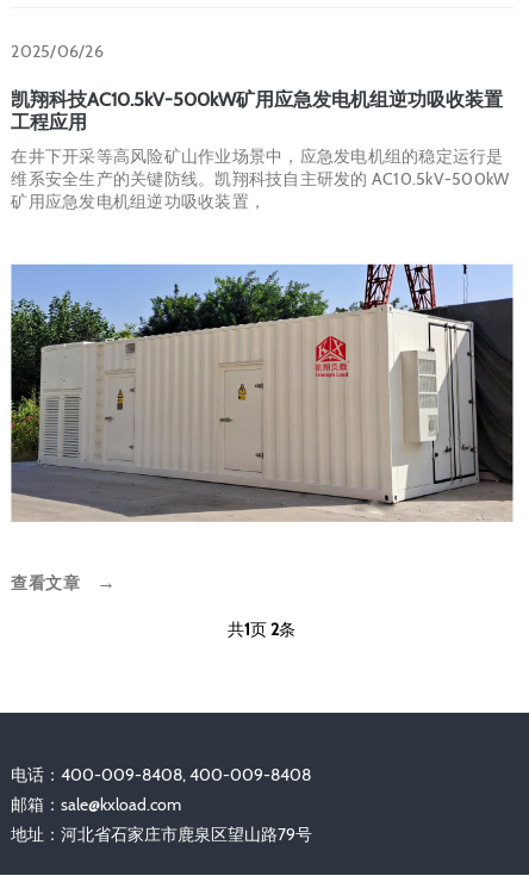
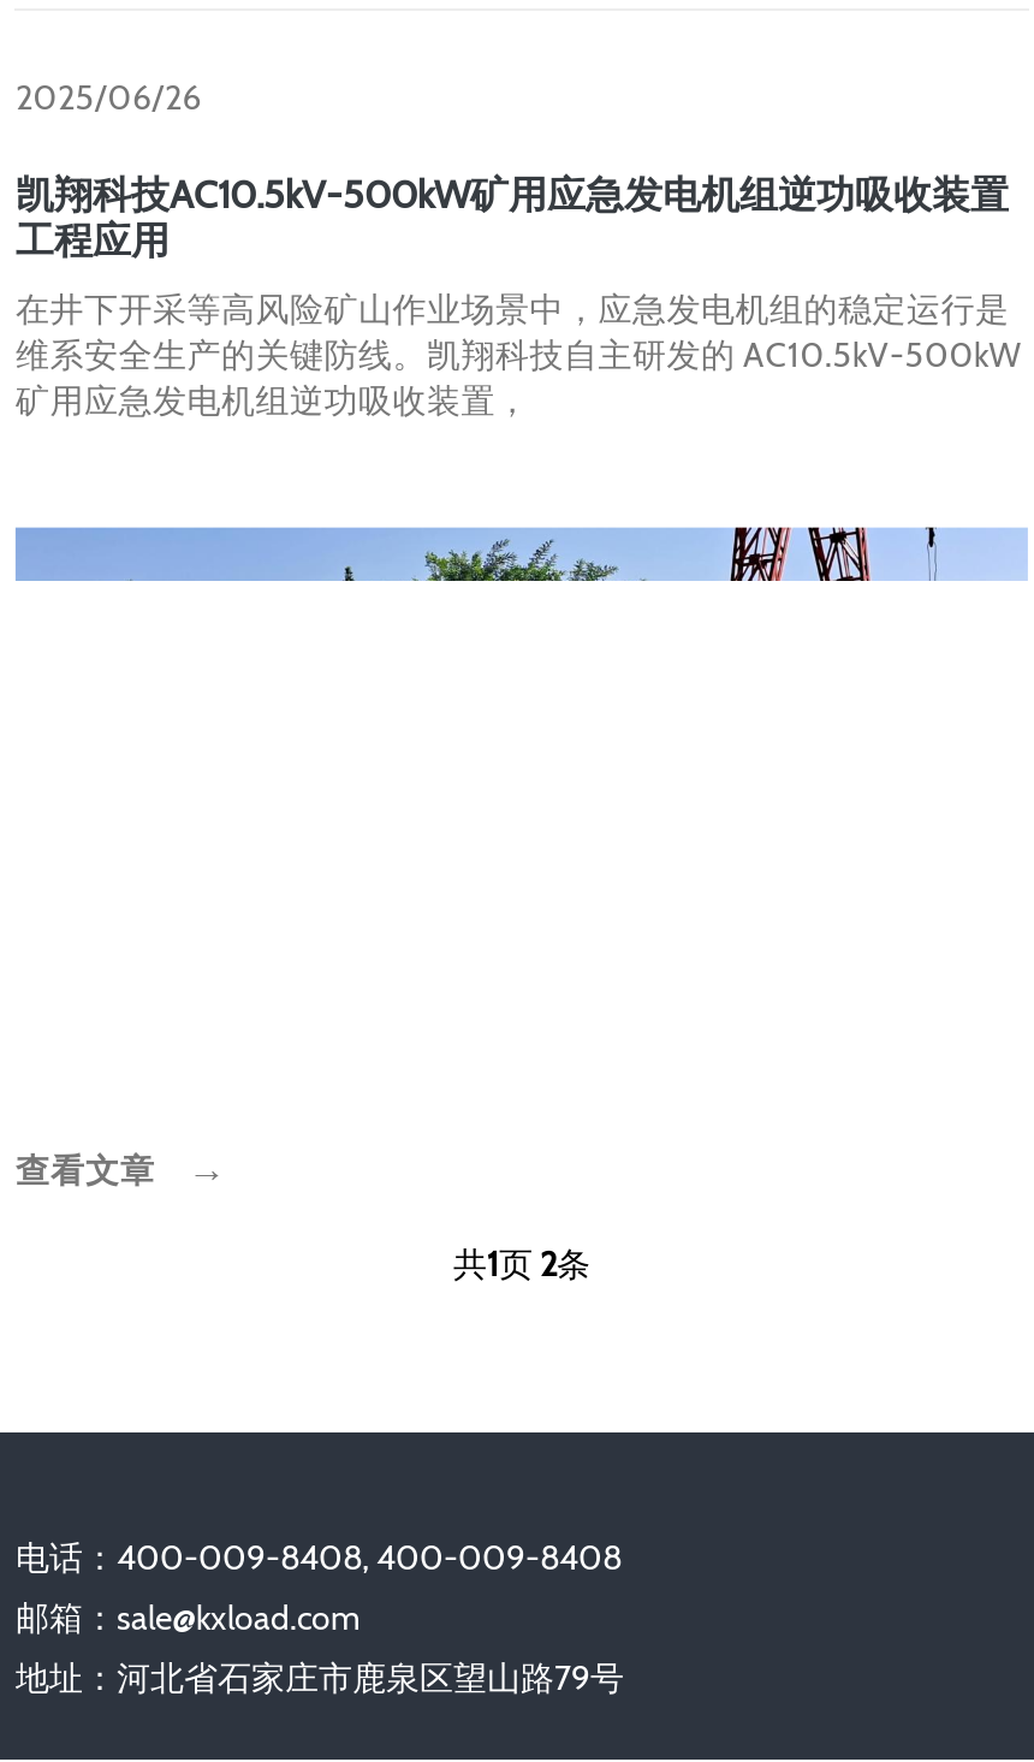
- [image]
